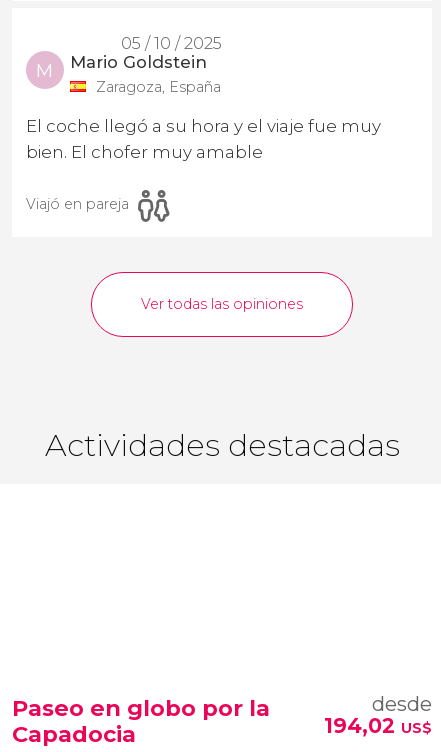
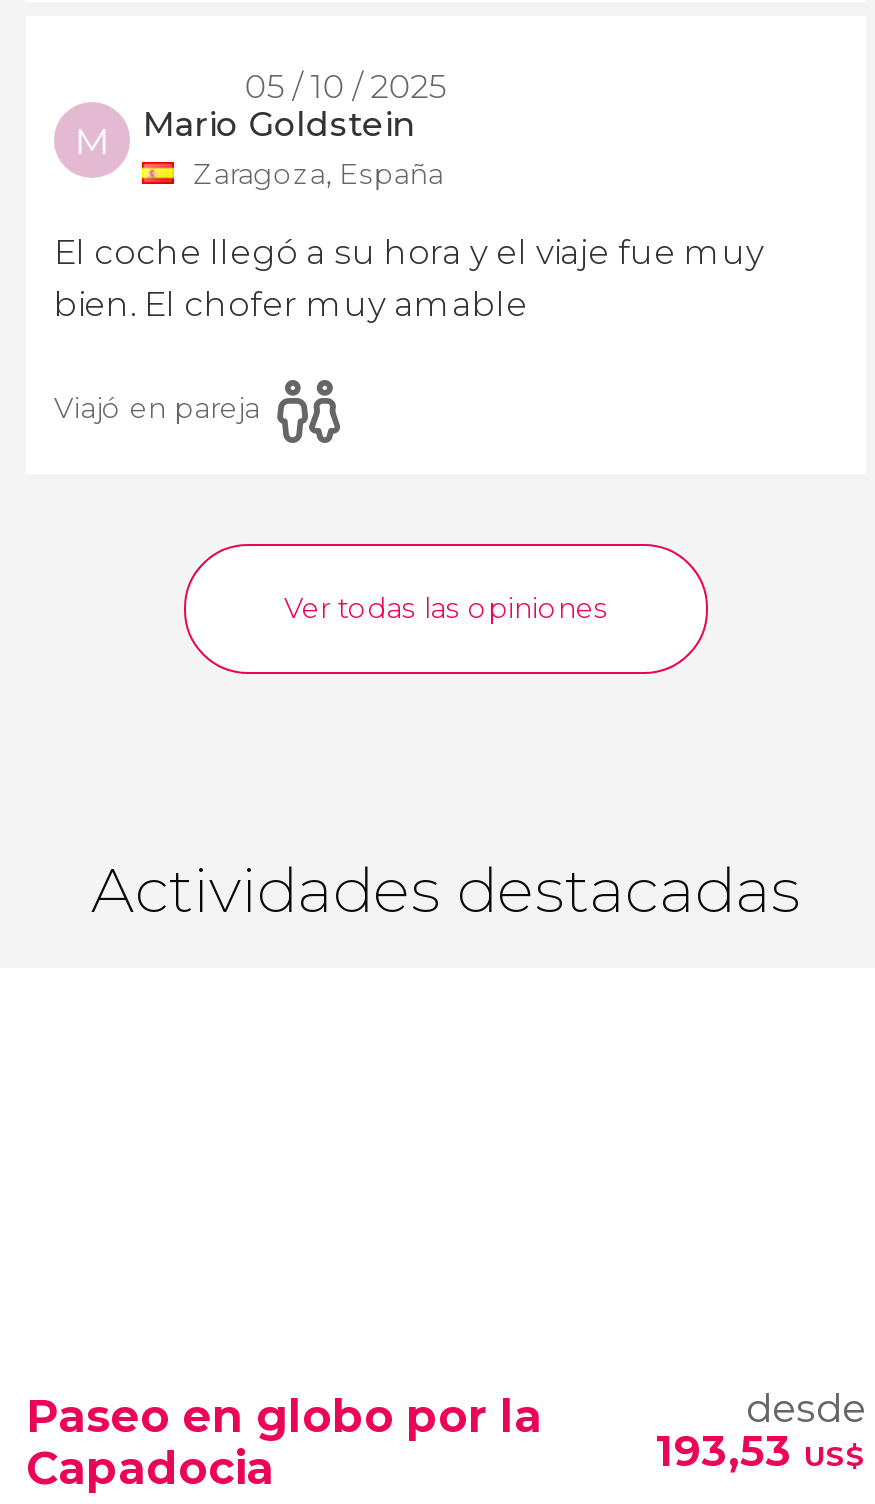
- 194,02 US$
+ 193,53 US$
